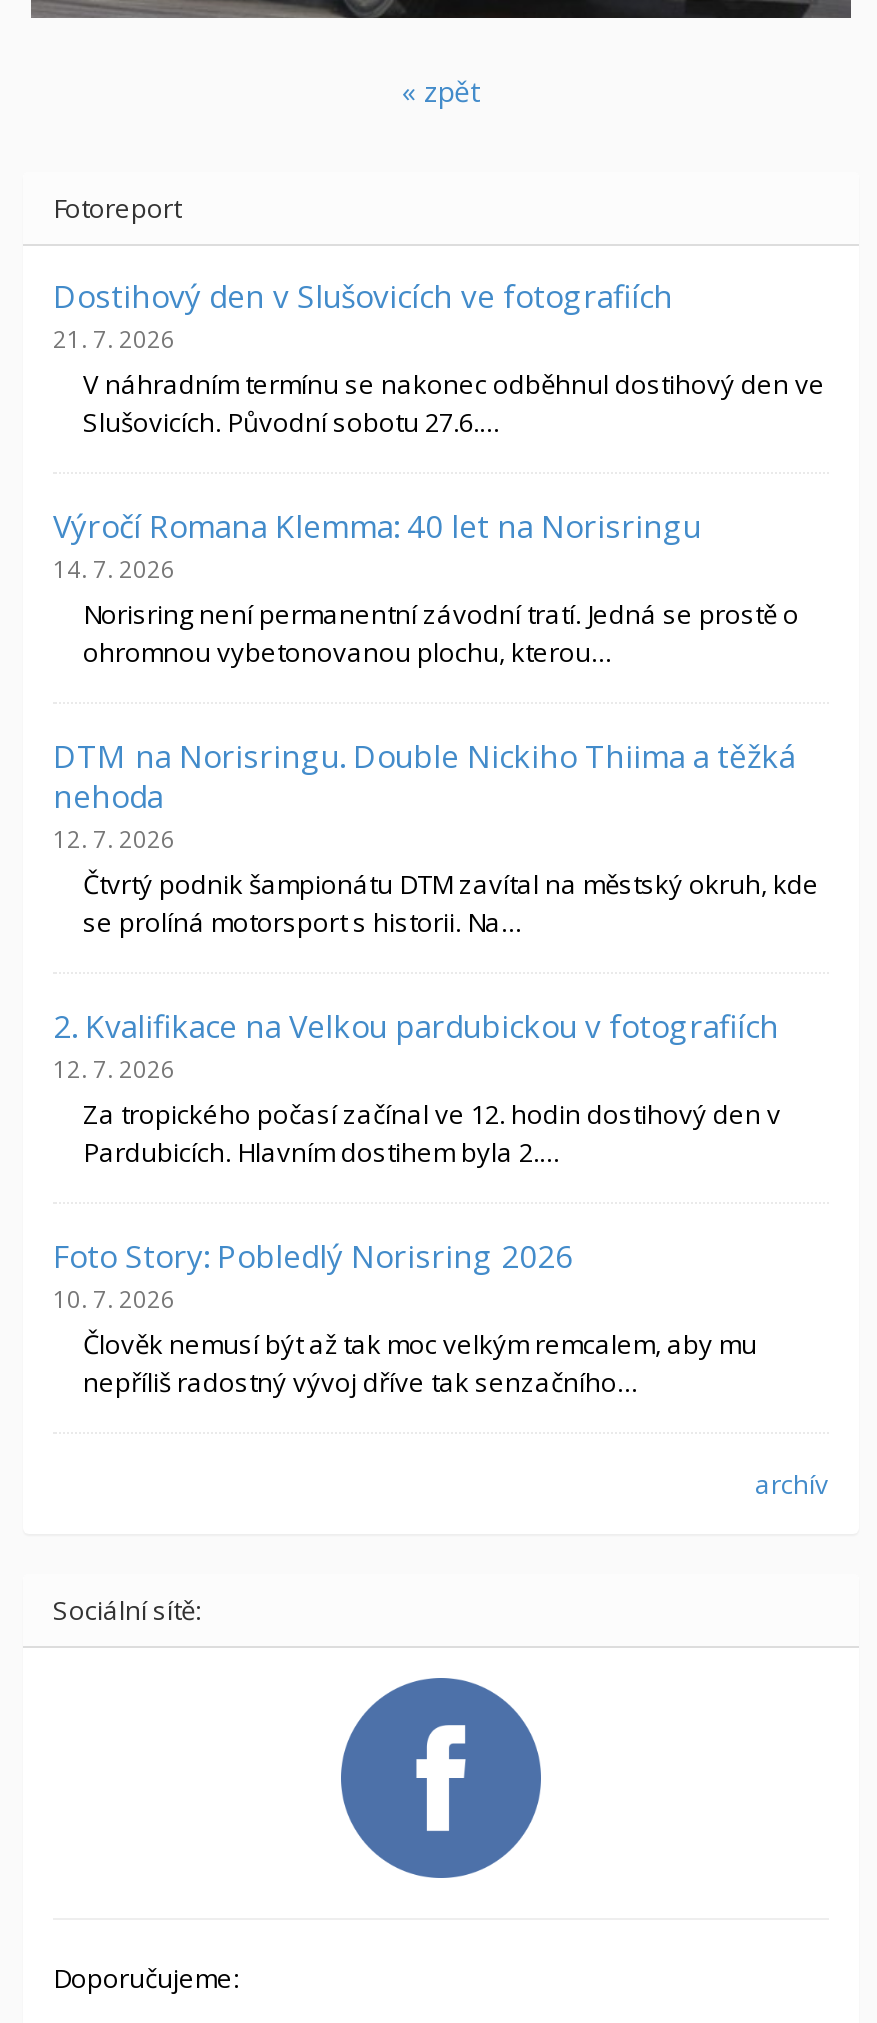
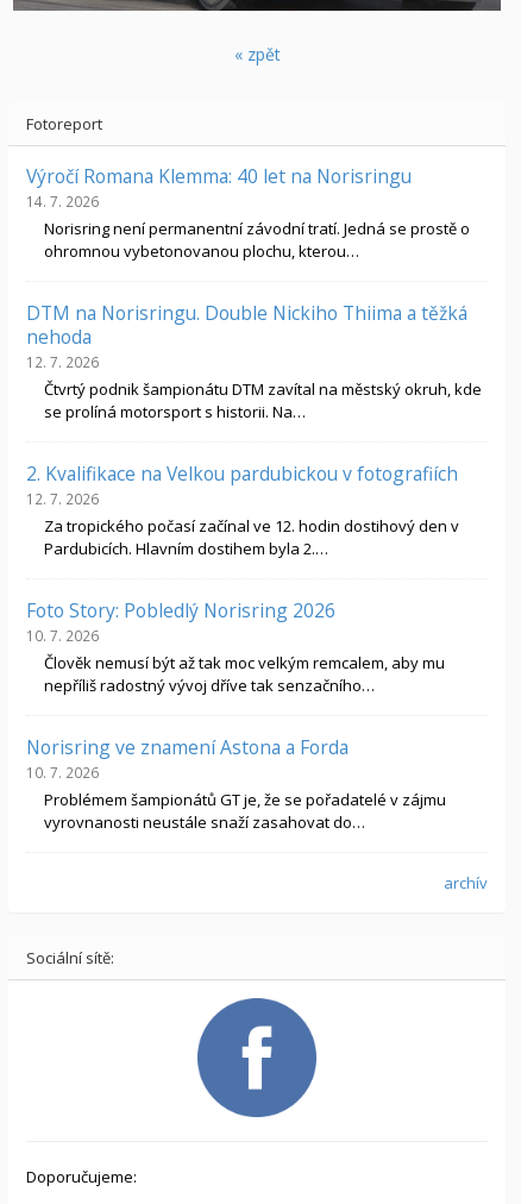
- Dostihový den v Slušovicích ve fotografiích
- 21. 7. 2026
- V náhradním termínu se nakonec odběhnul dostihový den ve
- Slušovicích. Původní sobotu 27.6.…

moved up: Výročí Romana Klemma: 40 let na Norisringu | 14. 7. 2026 | Norisring není permanentní závodní tratí. Jedná se prostě o | ... | Člověk nemusí být až tak moc velkým remcalem, aby mu | nepříliš radostný vývoj dříve tak senzačního…

+ Norisring ve znamení Astona a Forda
+ 10. 7. 2026
+ Problémem šampionátů GT je, že se pořadatelé v zájmu
+ vyrovnanosti neustále snaží zasahovat do…
